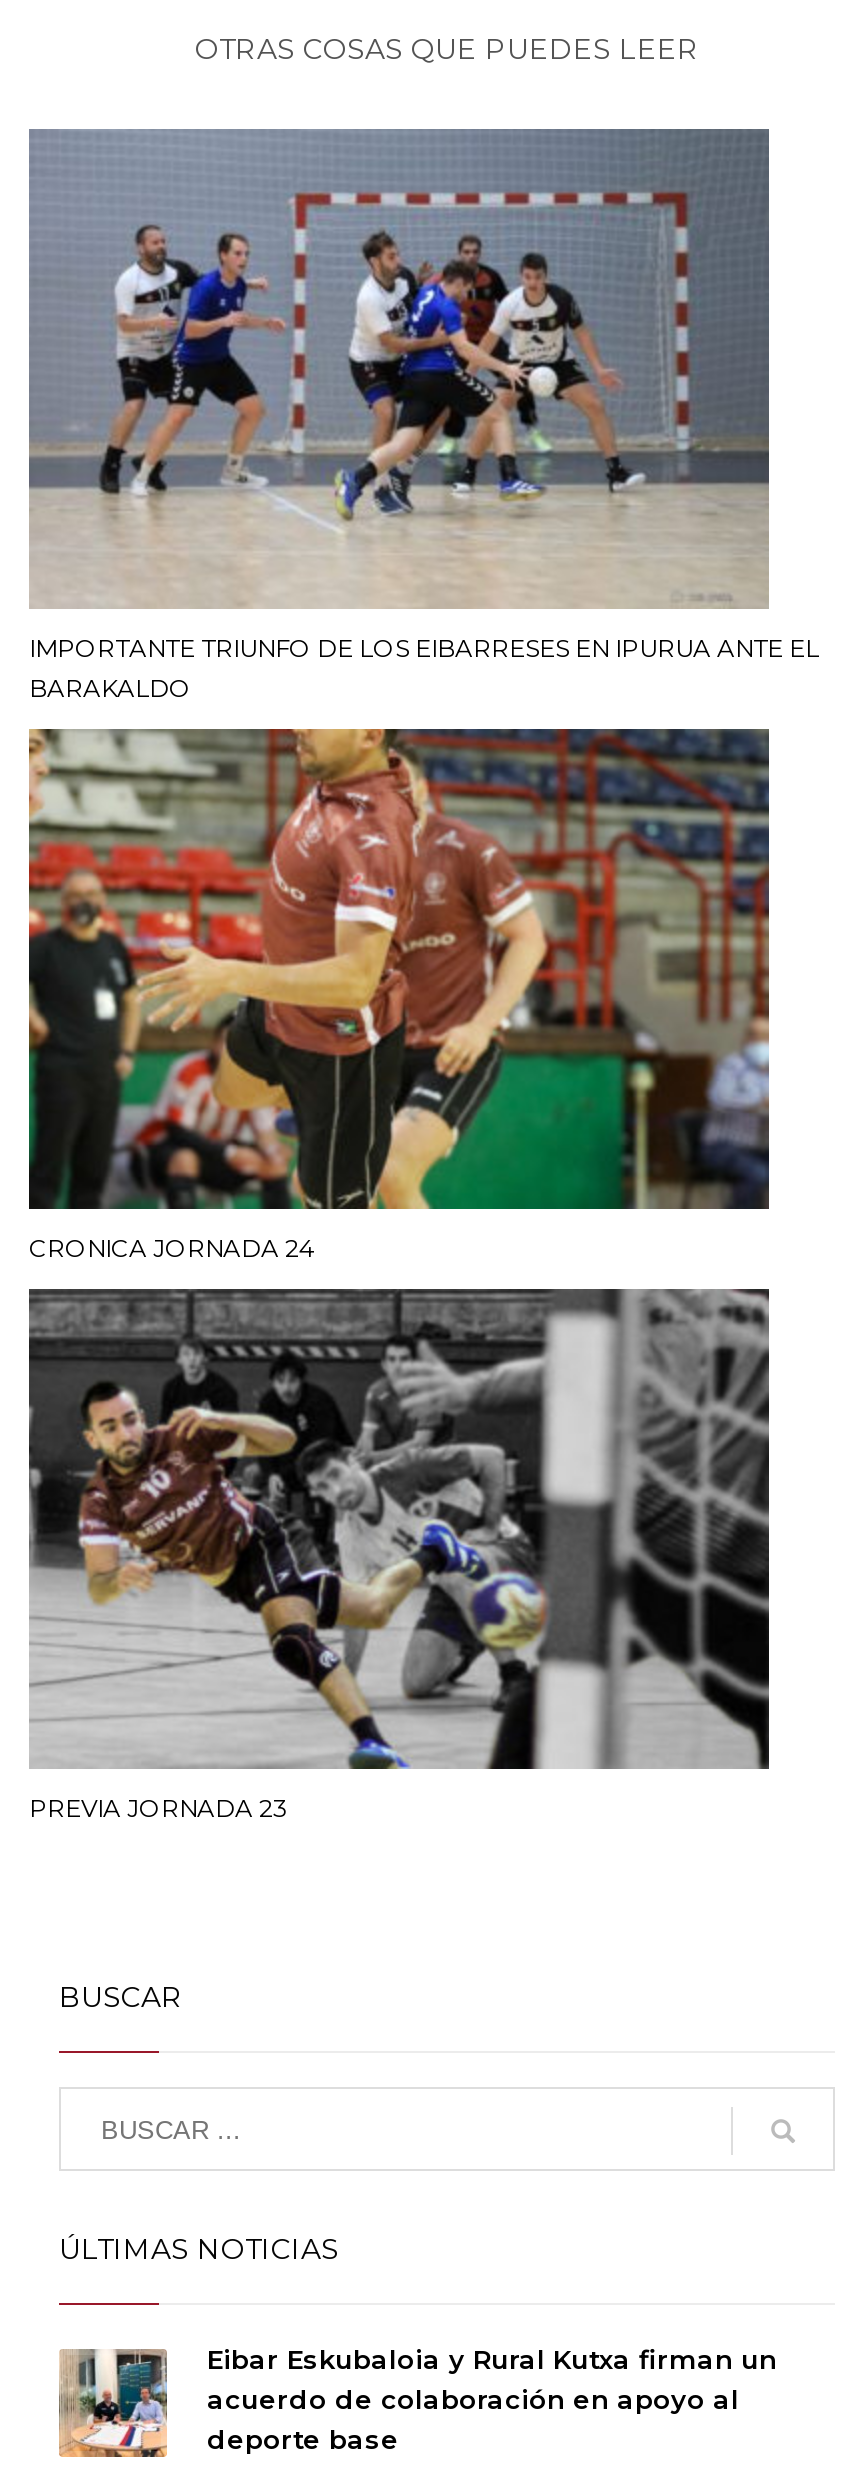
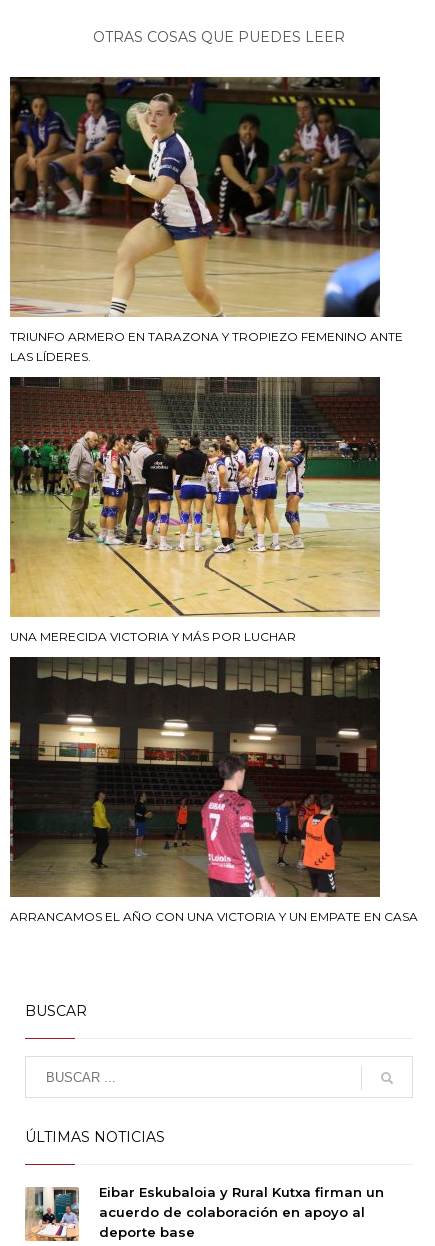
- [image]
- IMPORTANTE TRIUNFO DE LOS EIBARRESES EN IPURUA ANTE EL
- BARAKALDO
+ [image]
+ TRIUNFO ARMERO EN TARAZONA Y TROPIEZO FEMENINO ANTE
+ LAS LÍDERES.

- [image]
- CRONICA JORNADA 24
+ [image]
+ UNA MERECIDA VICTORIA Y MÁS POR LUCHAR

- [image]
- PREVIA JORNADA 23
+ [image]
+ ARRANCAMOS EL AÑO CON UNA VICTORIA Y UN EMPATE EN CASA
